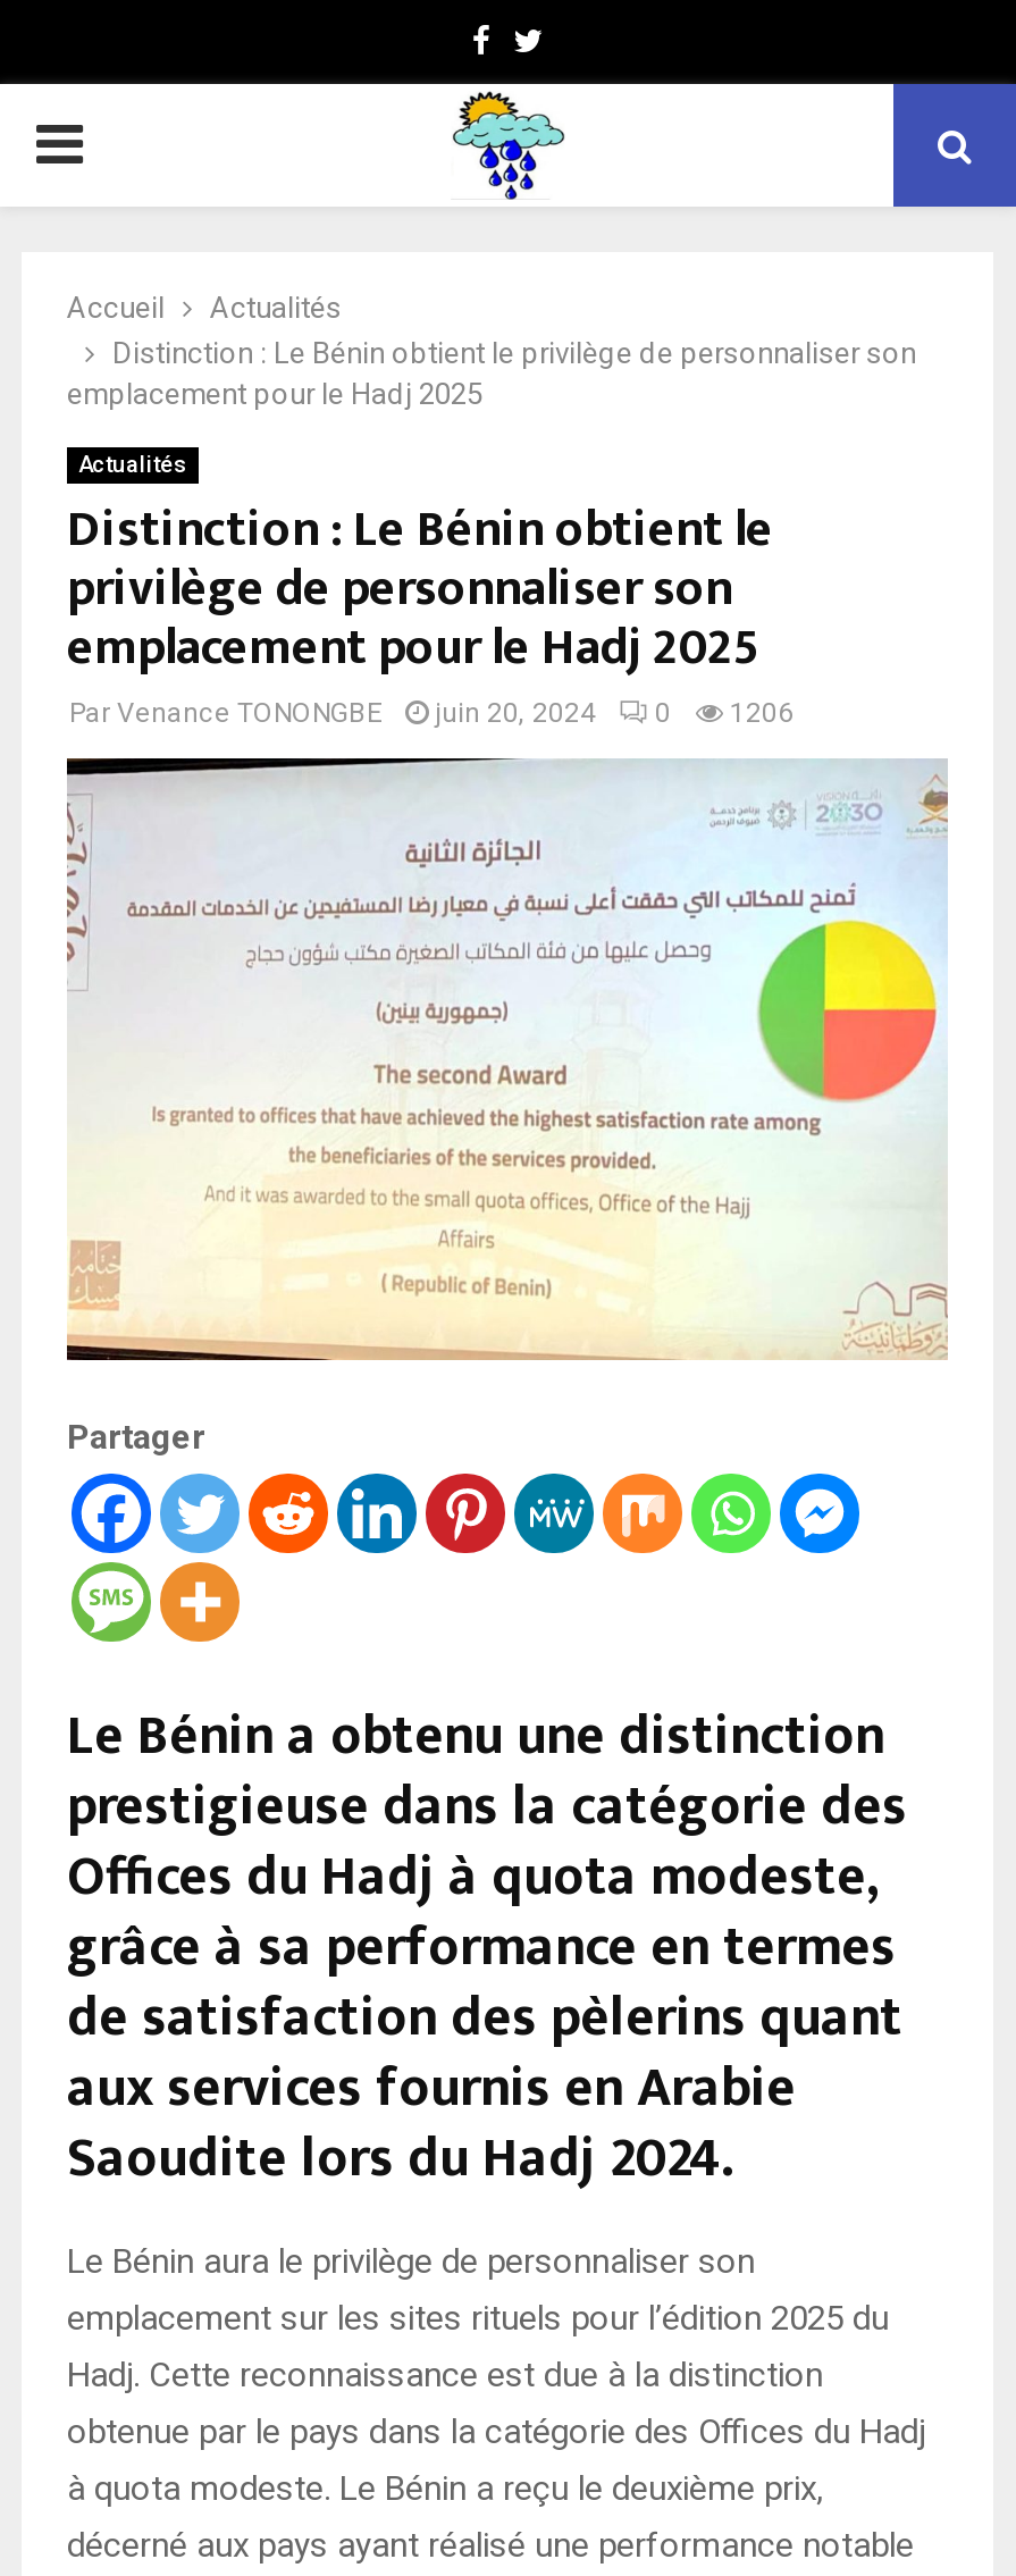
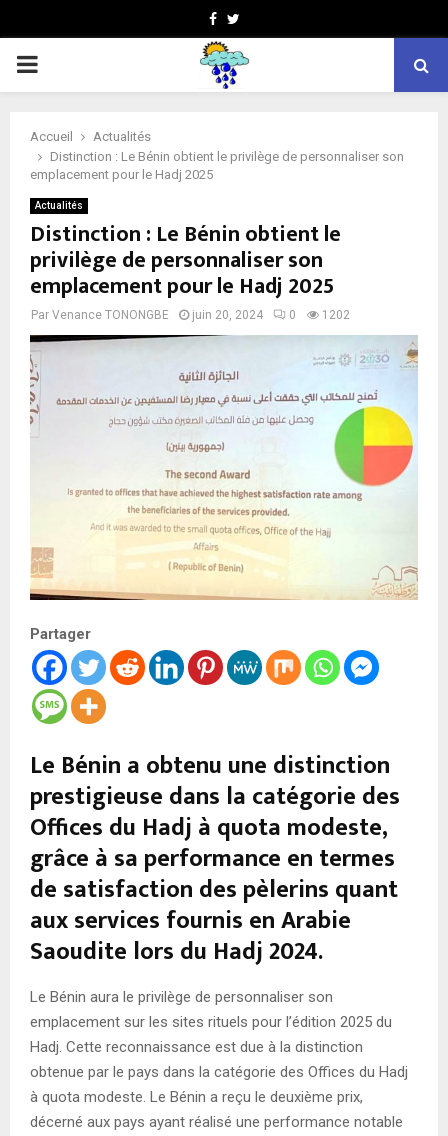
- Par Venance TONONGBE juin 20, 2024 0 1206
+ Par Venance TONONGBE juin 20, 2024 0 1202
